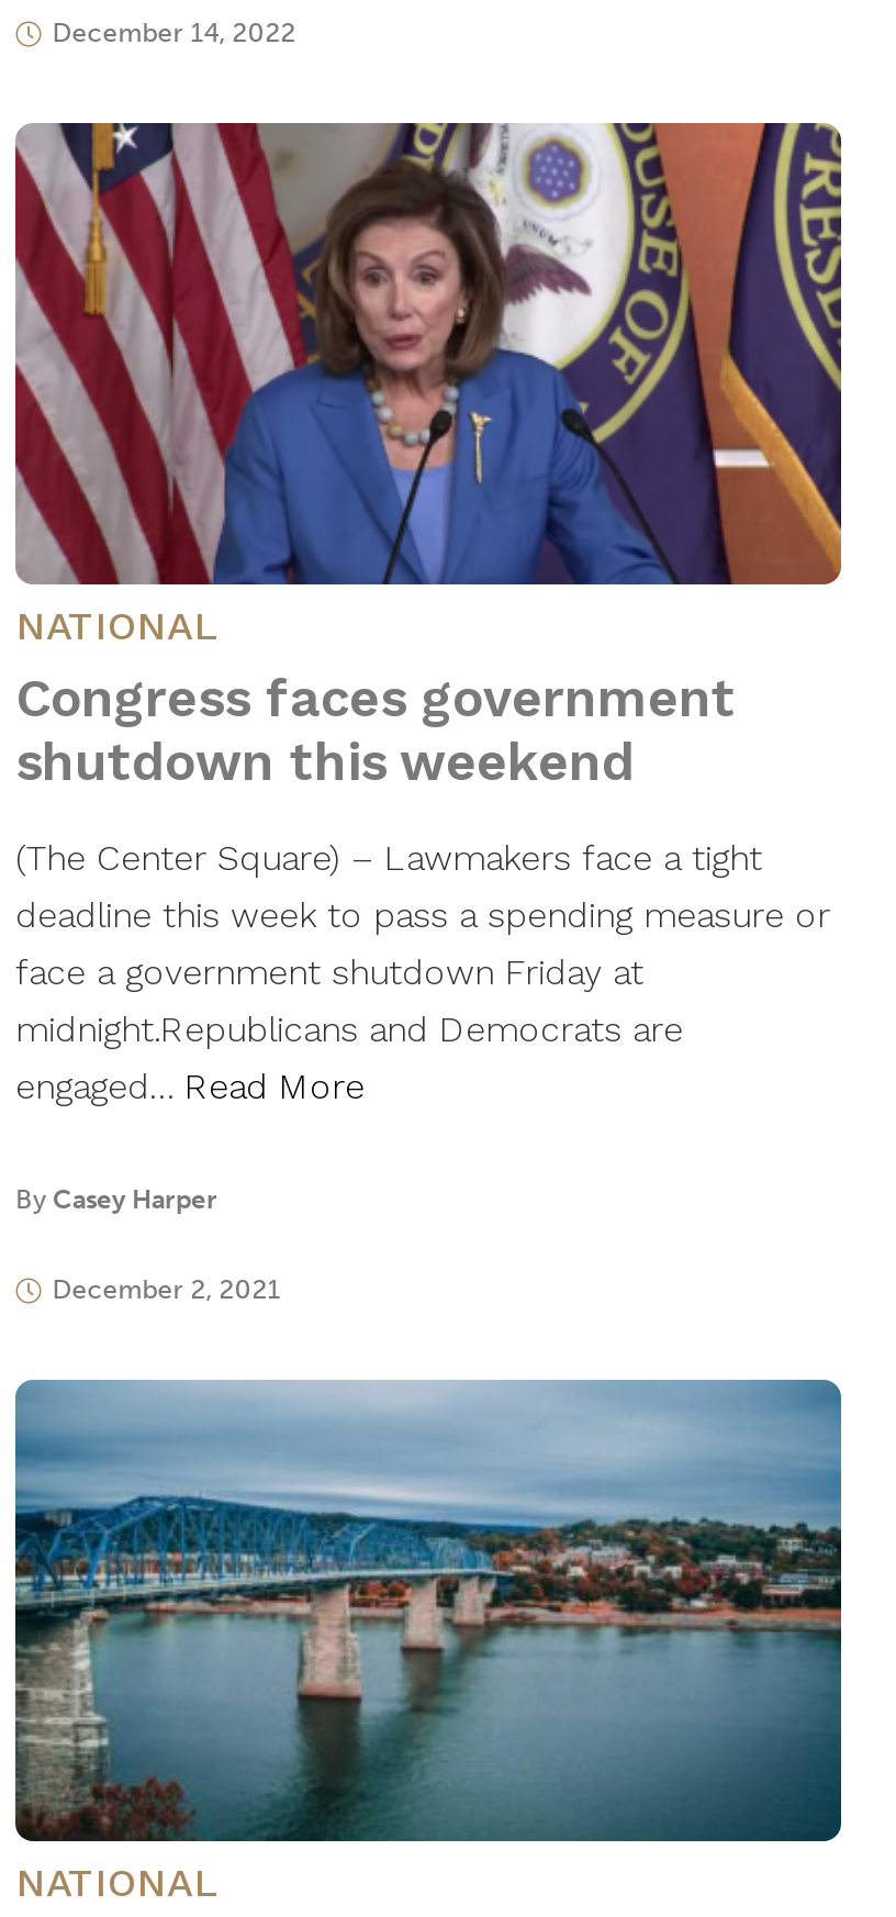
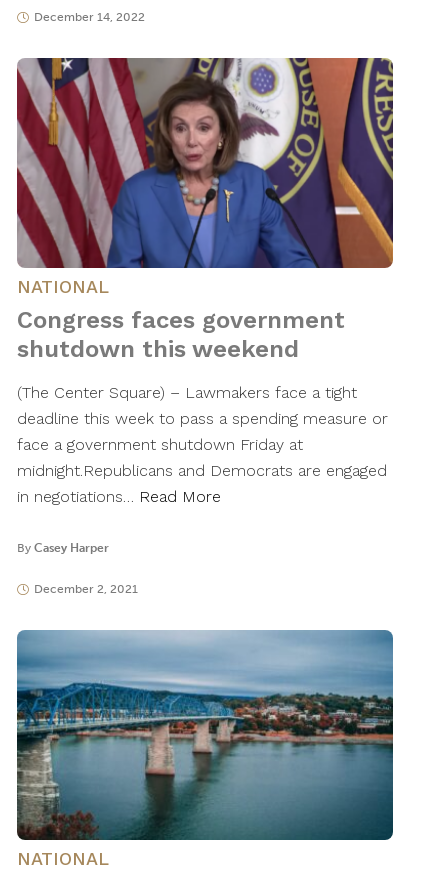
- midnight.Republicans and Democrats are
- engaged… Read More
+ midnight.Republicans and Democrats are engaged
+ in negotiations… Read More
